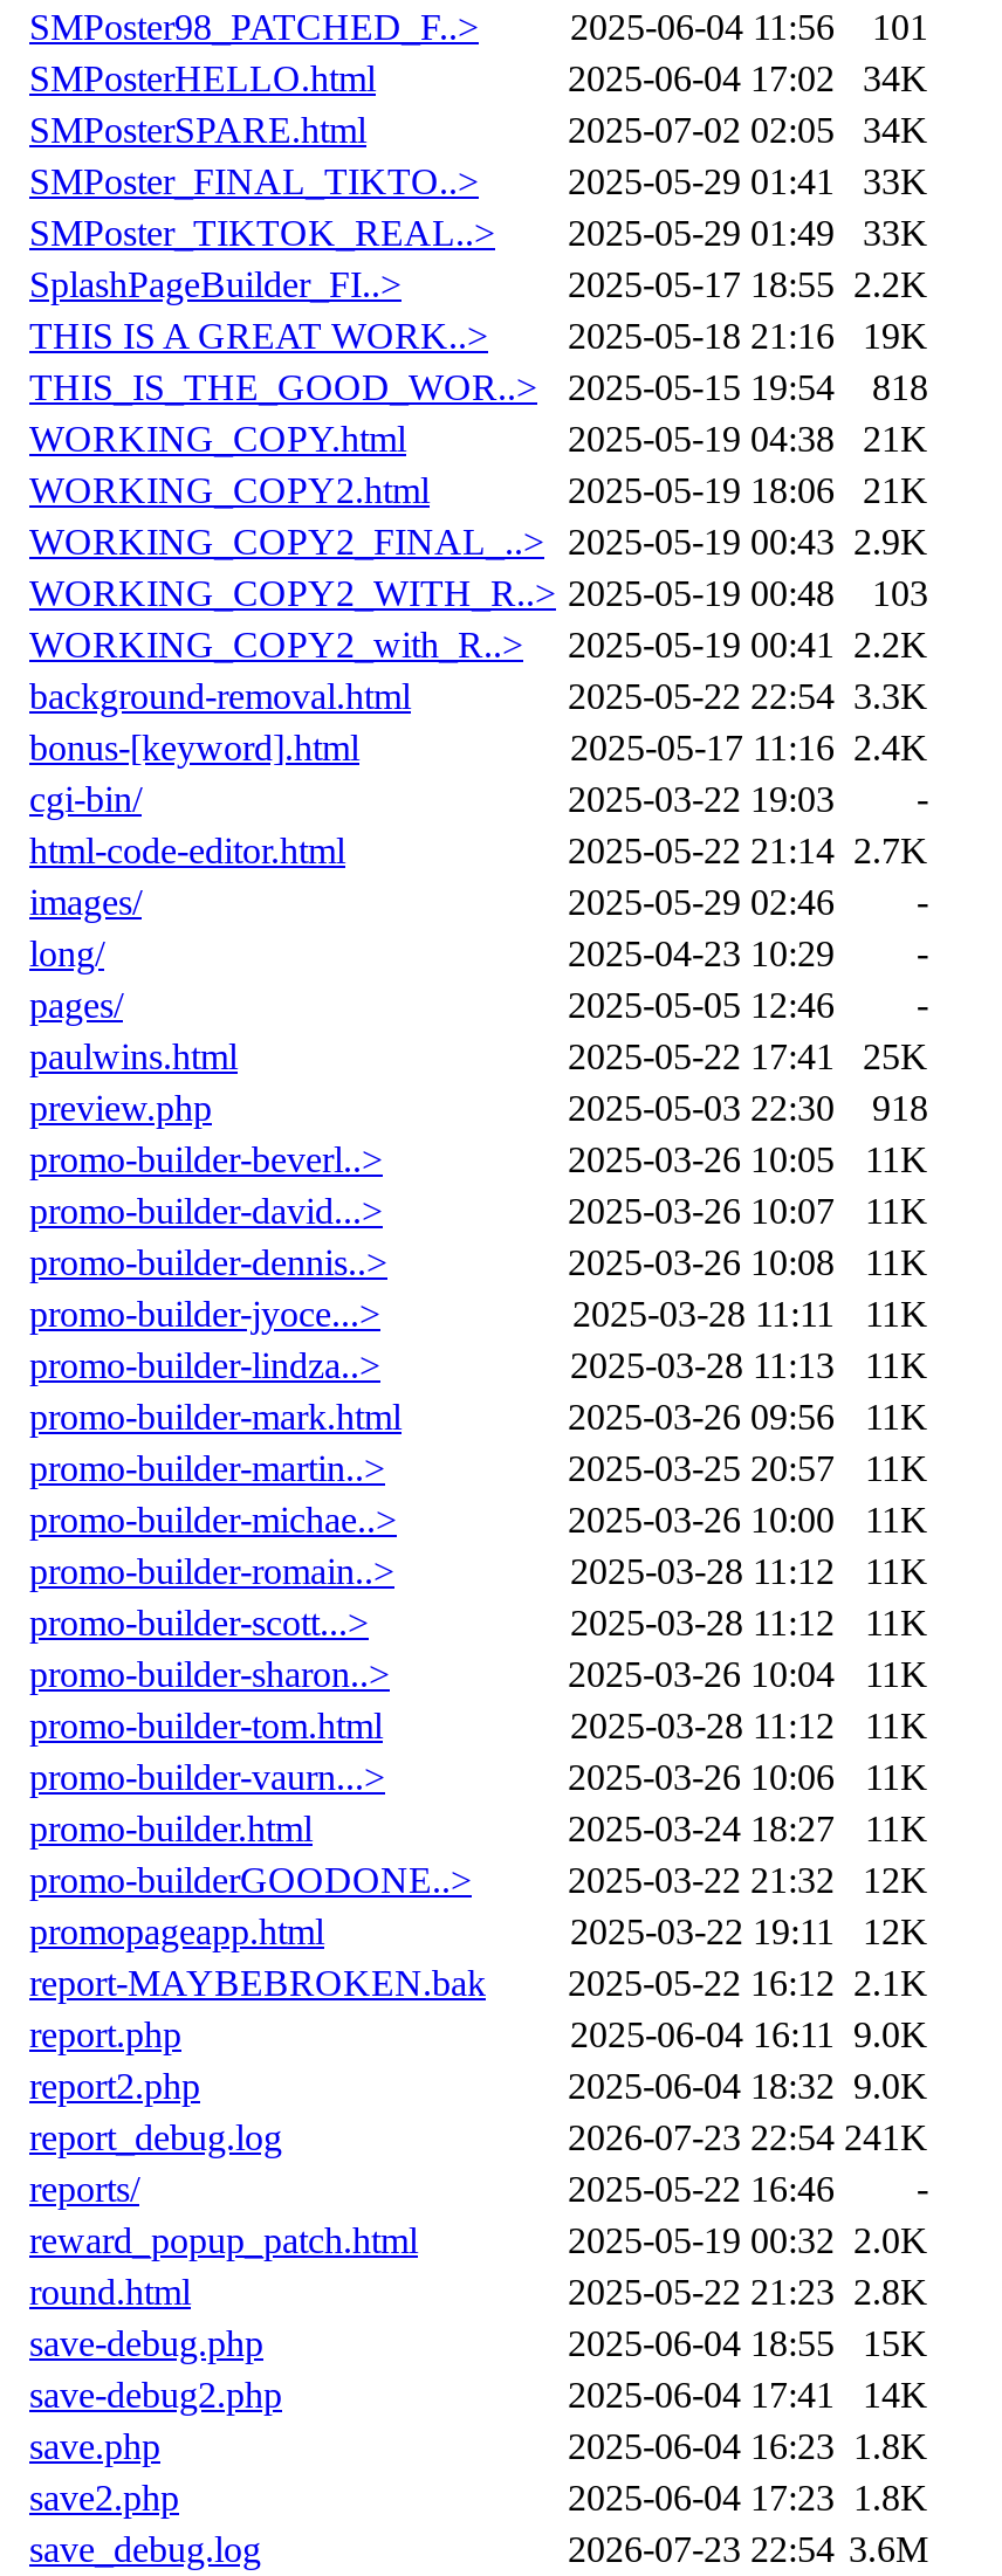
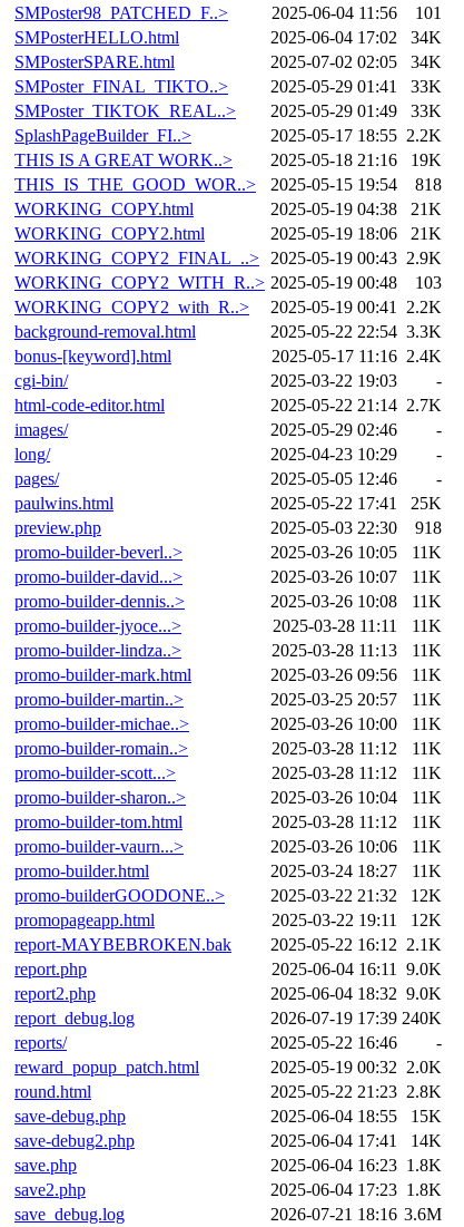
- 2026-07-23 22:54 241K
+ 2026-07-19 17:39 240K

- 2026-07-23 22:54 3.6M
+ 2026-07-21 18:16 3.6M
